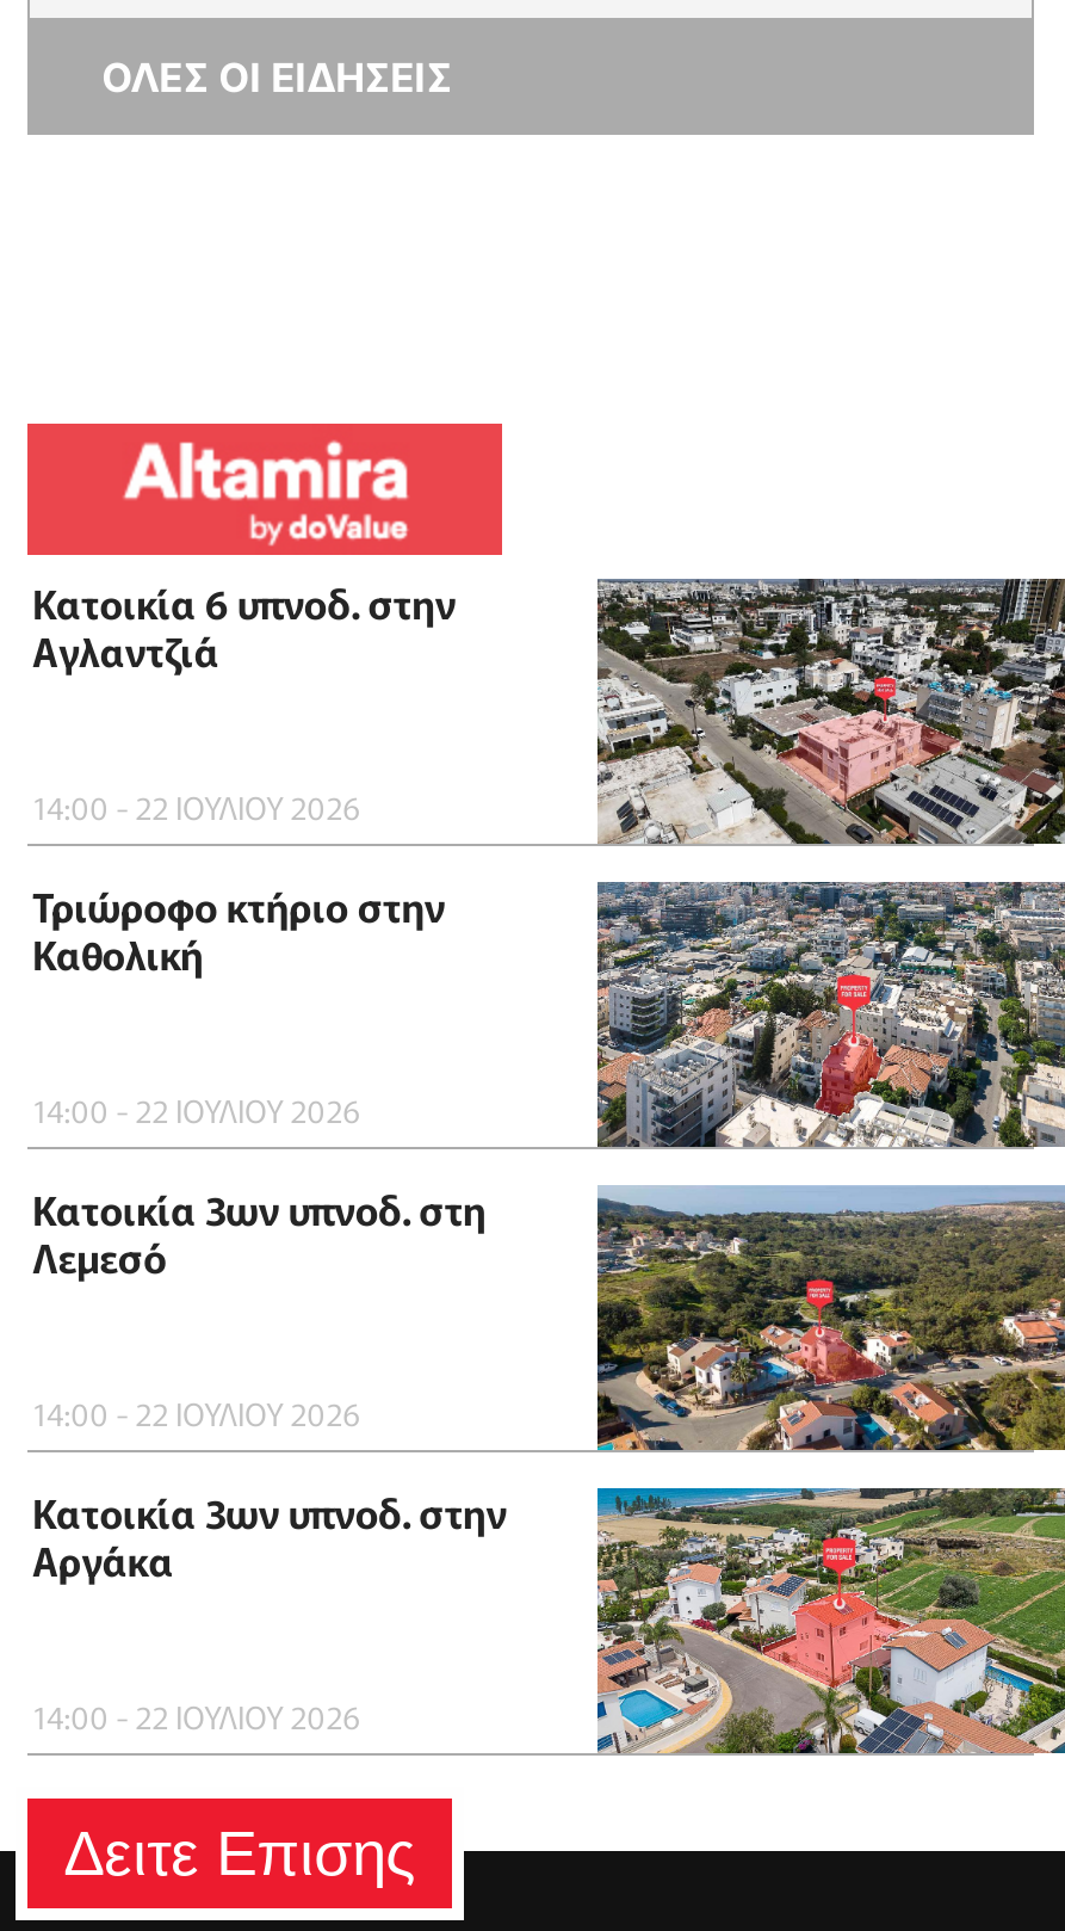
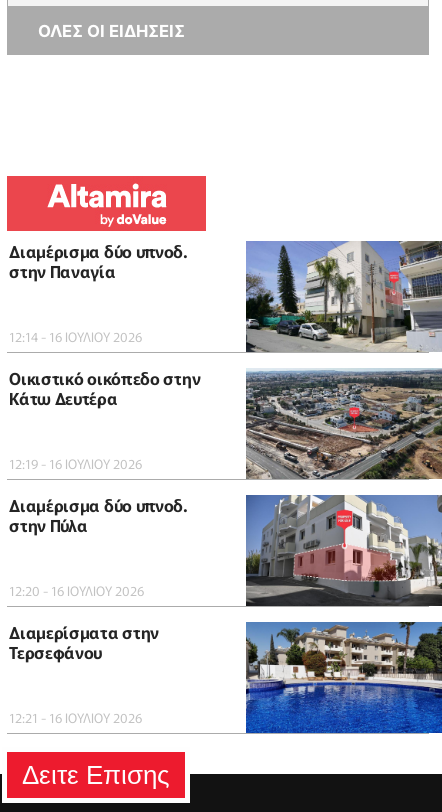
- Κατοικία 6 υπνοδ. στην
- Αγλαντζιά
+ Διαμέρισμα δύο υπνοδ.
+ στην Παναγία

- [image]
+ [image]

- 14:00 - 22 ΙΟΥΛΙΟΥ 2026
+ 12:14 - 16 ΙΟΥΛΙΟΥ 2026

- Τριώροφο κτήριο στην
- Καθολική
+ Οικιστικό οικόπεδο στην
+ Κάτω Δευτέρα

- [image]
+ [image]

- 14:00 - 22 ΙΟΥΛΙΟΥ 2026
+ 12:19 - 16 ΙΟΥΛΙΟΥ 2026

- Κατοικία 3ων υπνοδ. στη
- Λεμεσό
+ Διαμέρισμα δύο υπνοδ.
+ στην Πύλα

- [image]
+ [image]

- 14:00 - 22 ΙΟΥΛΙΟΥ 2026
+ 12:20 - 16 ΙΟΥΛΙΟΥ 2026

- Κατοικία 3ων υπνοδ. στην
- Αργάκα
+ Διαμερίσματα στην
+ Τερσεφάνου

- [image]
+ [image]

- 14:00 - 22 ΙΟΥΛΙΟΥ 2026
+ 12:21 - 16 ΙΟΥΛΙΟΥ 2026
